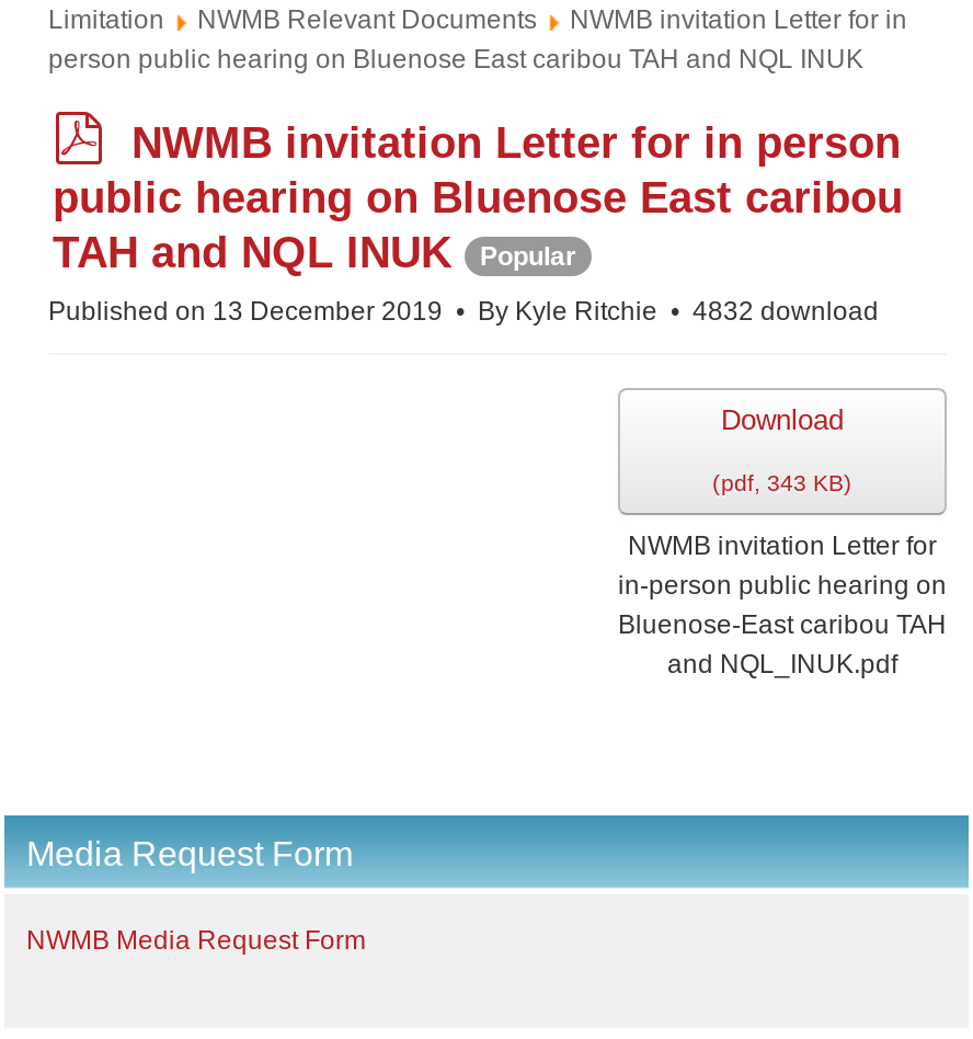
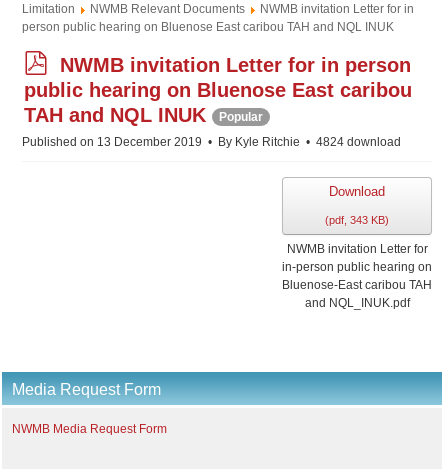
- Published on 13 December 2019 By Kyle Ritchie 4832 download
+ Published on 13 December 2019 By Kyle Ritchie 4824 download
